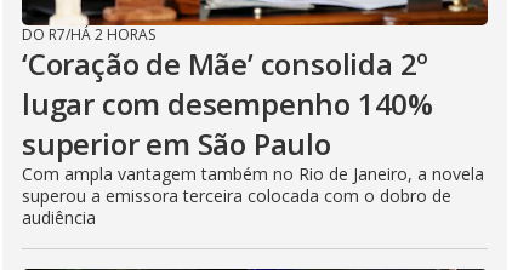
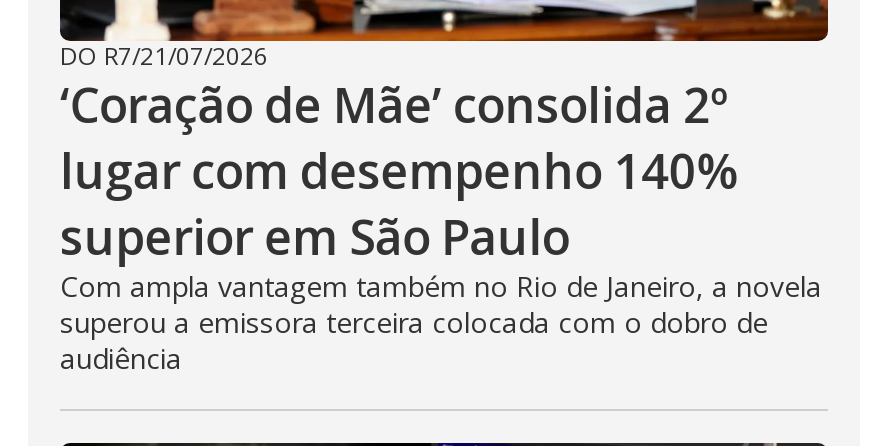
- DO R7/HÁ 2 HORAS
+ DO R7/21/07/2026
